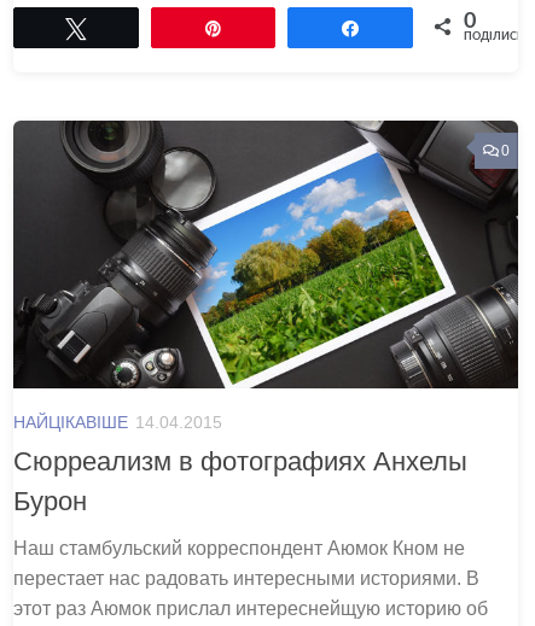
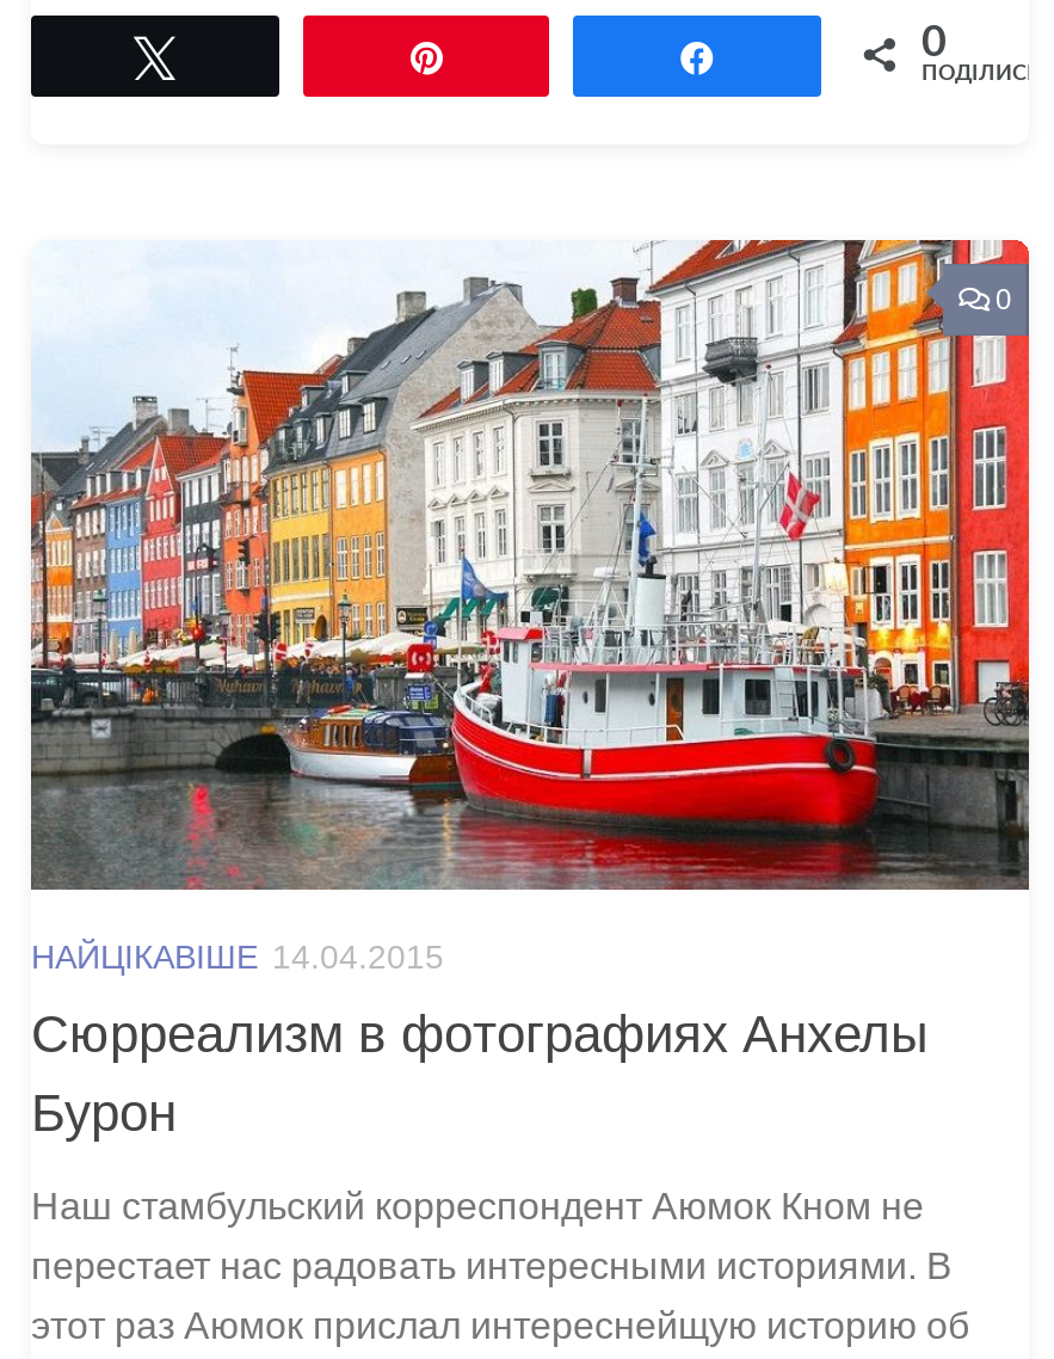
- [image]
+ [image]
